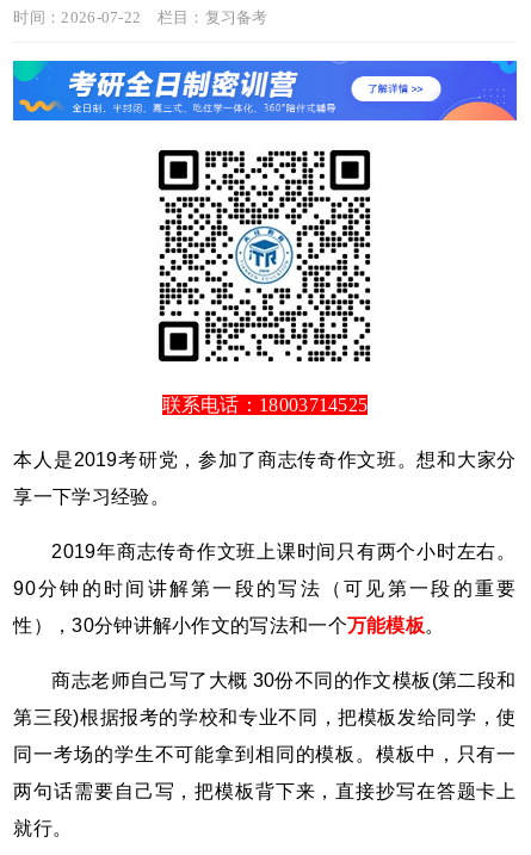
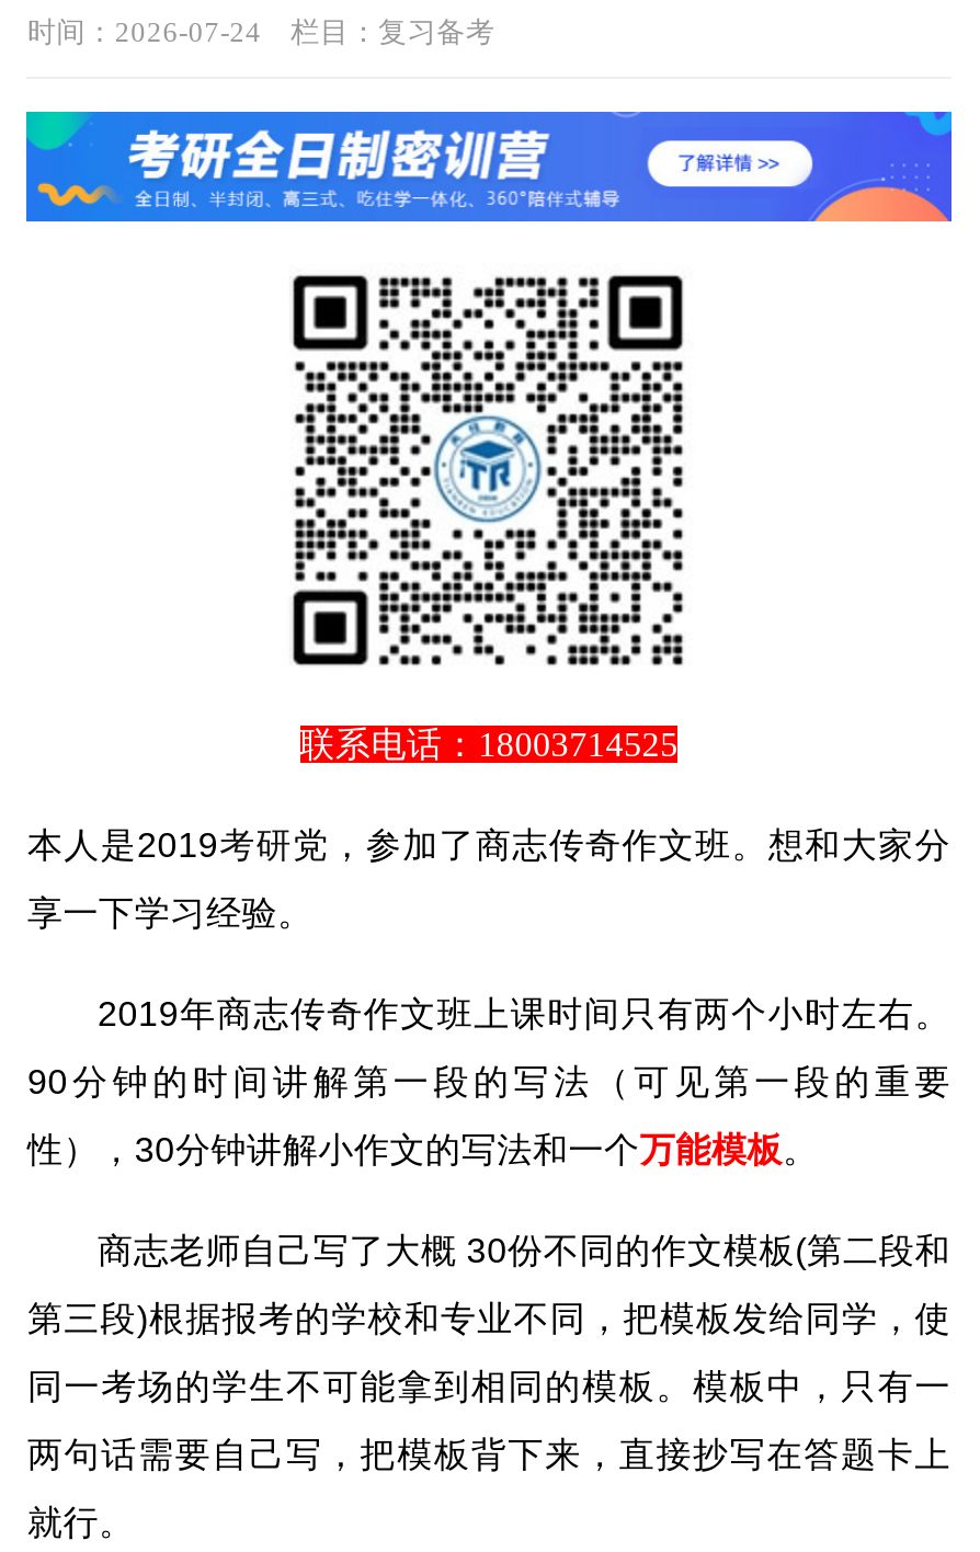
- 时间：2026-07-22 栏目：复习备考
+ 时间：2026-07-24 栏目：复习备考
